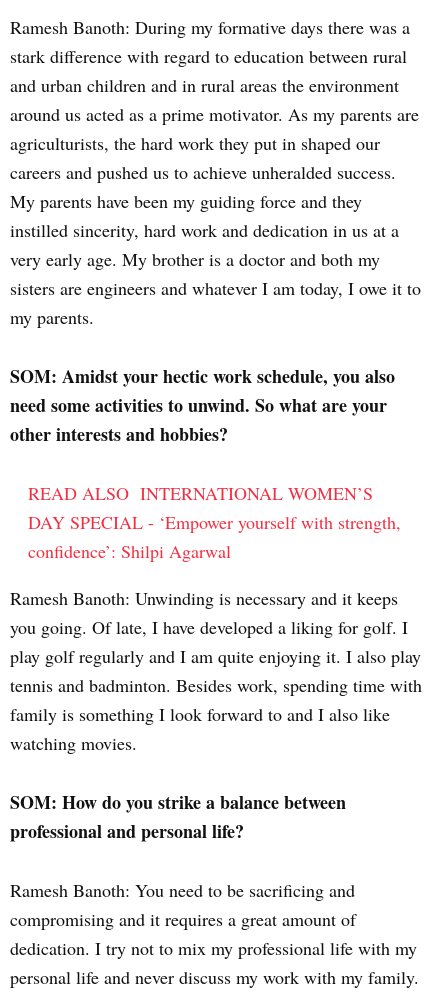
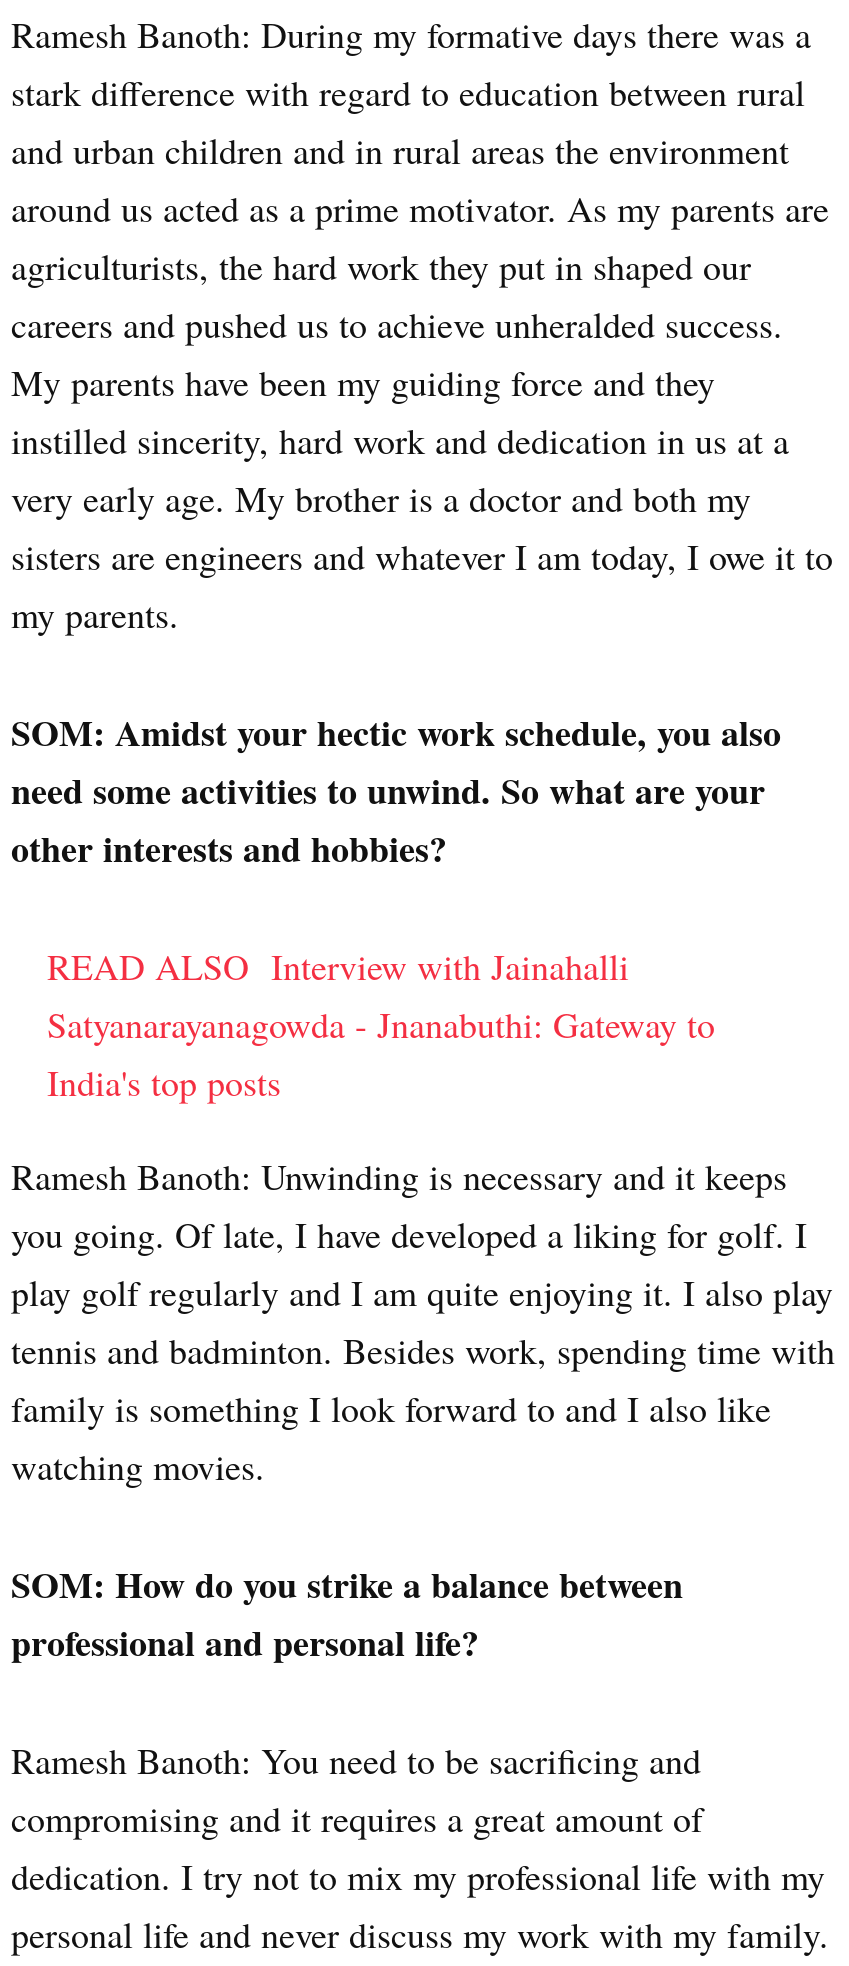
- READ ALSO INTERNATIONAL WOMEN’S
- DAY SPECIAL - ‘Empower yourself with strength,
- confidence’: Shilpi Agarwal
+ READ ALSO Interview with Jainahalli
+ Satyanarayanagowda - Jnanabuthi: Gateway to
+ India's top posts
